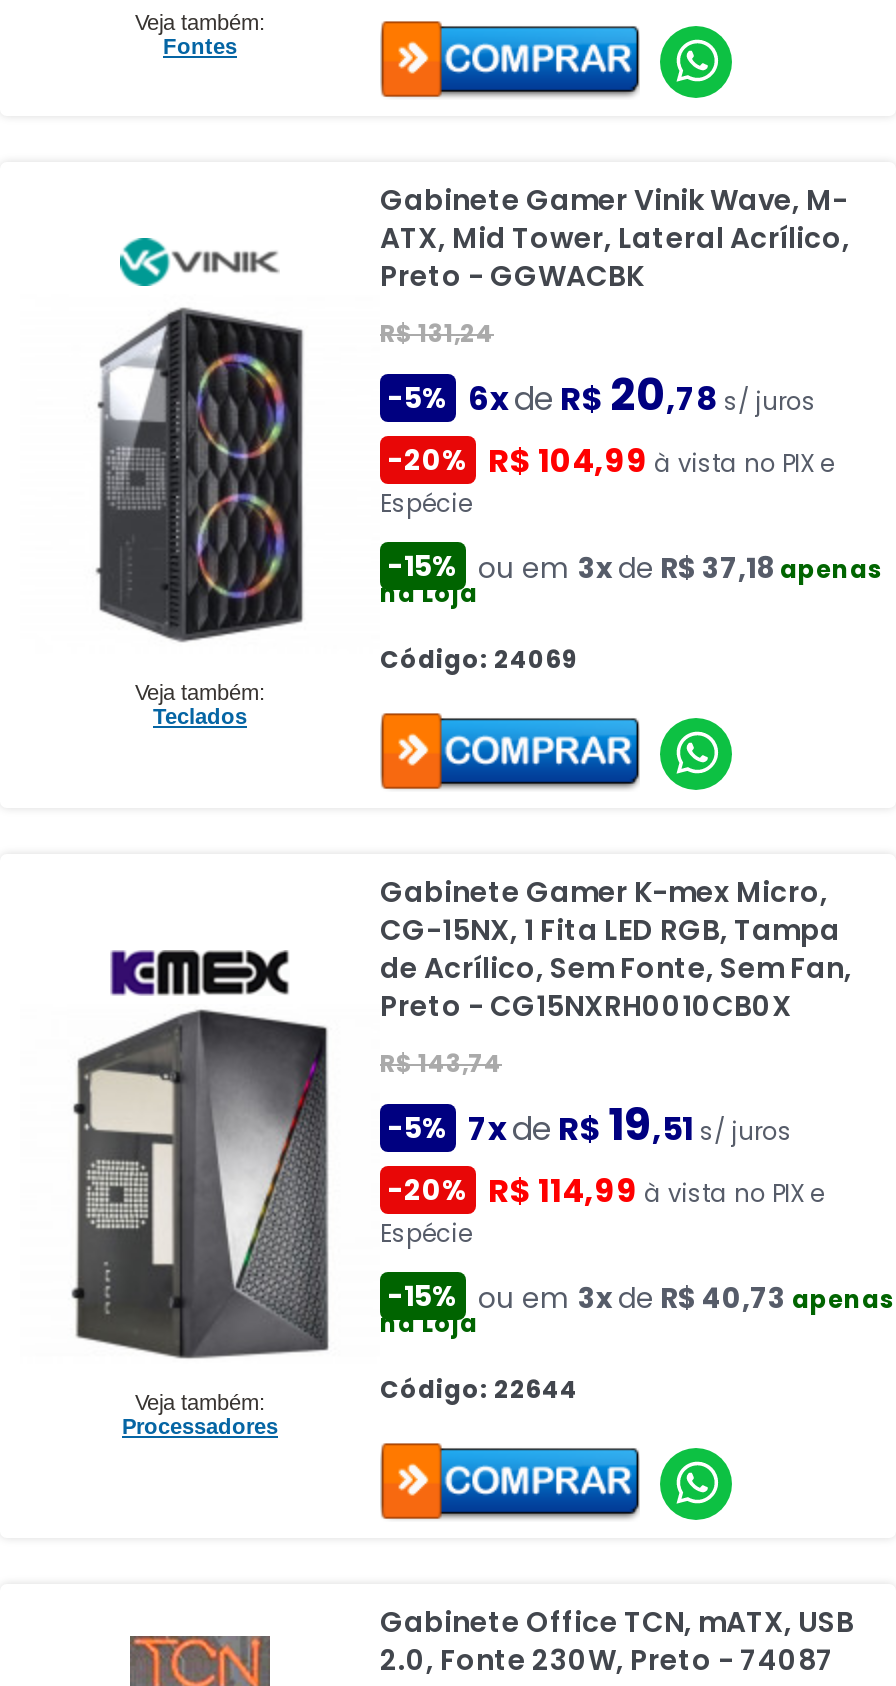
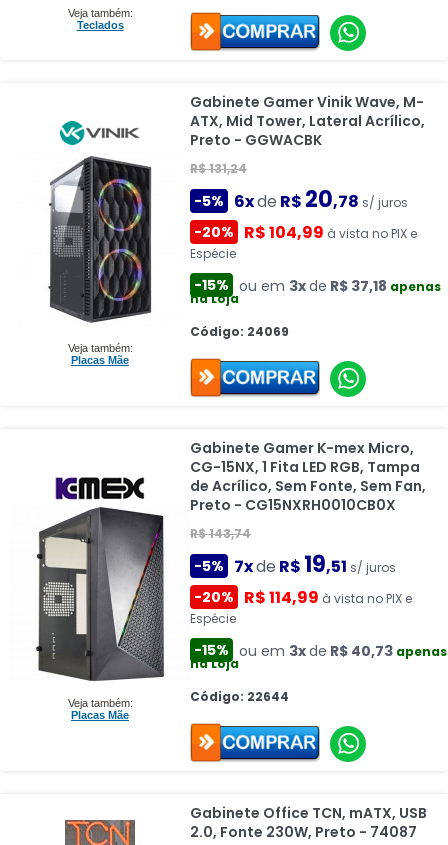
- Fontes

+ Placas Mãe

moved up: Teclados

- Processadores
+ Placas Mãe
